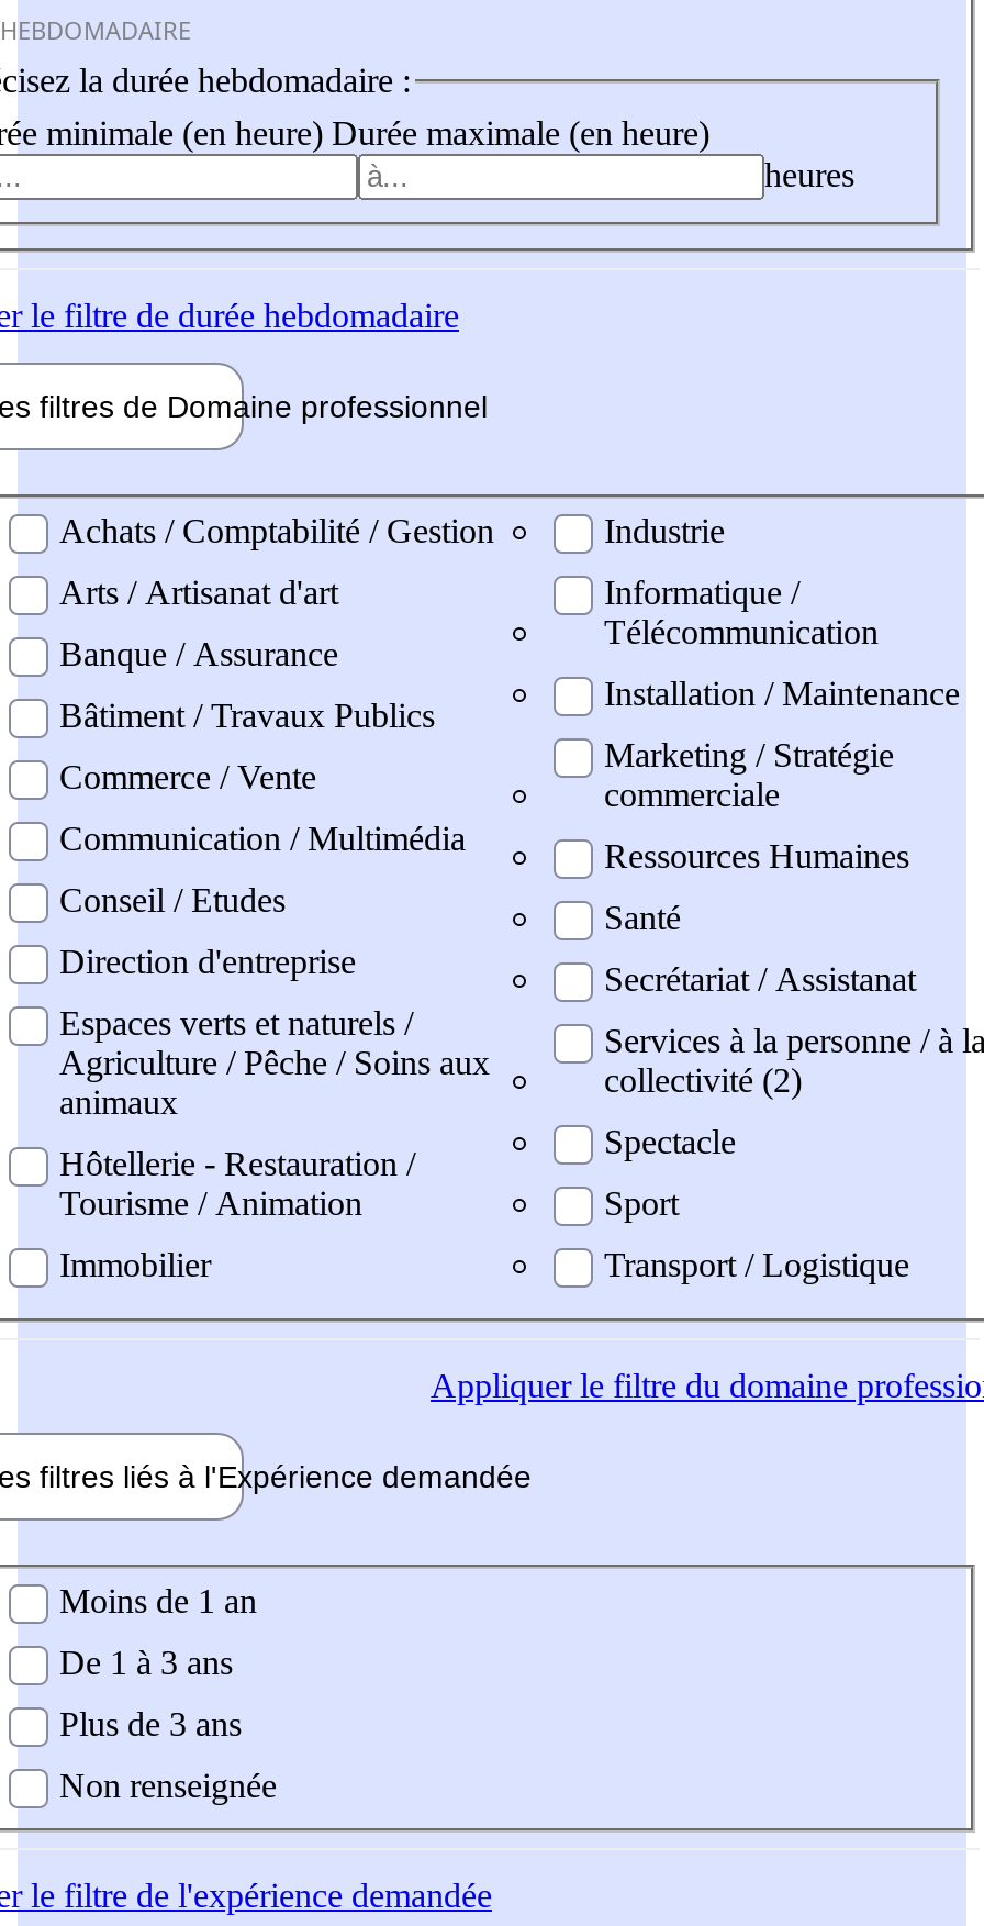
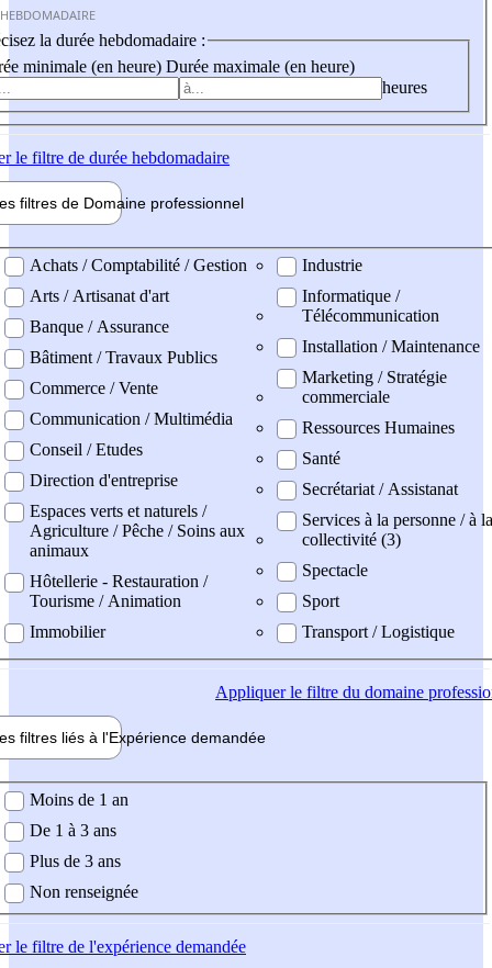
- collectivité (2)
+ collectivité (3)
